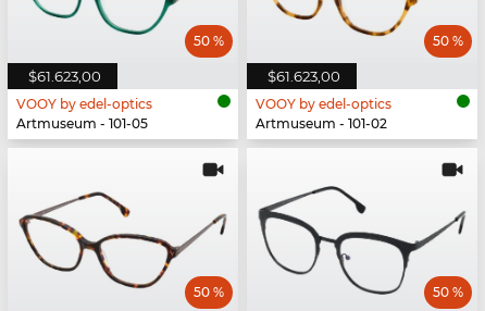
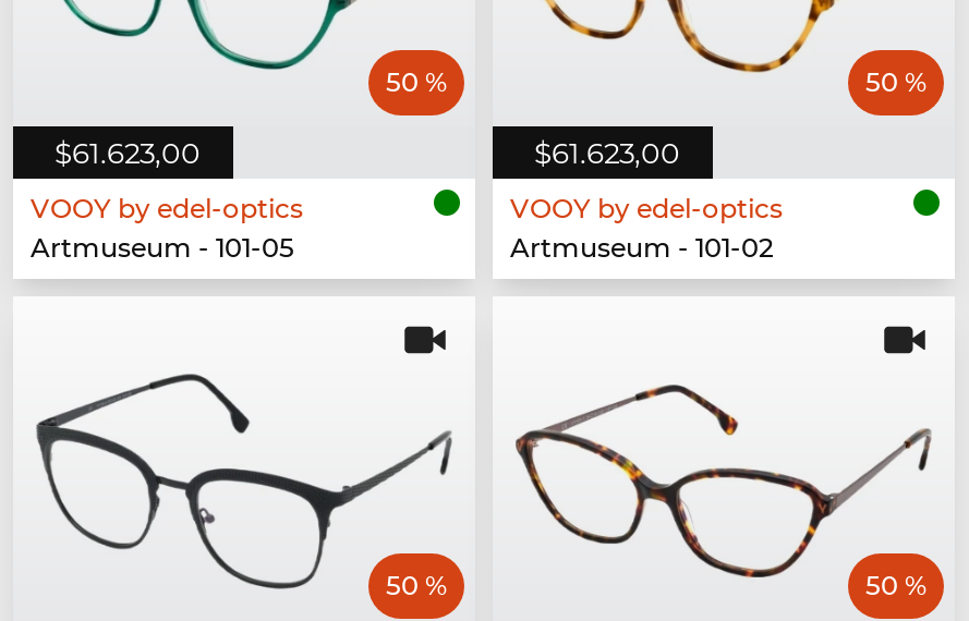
- [image]
+ [image]

- [image]
+ [image]
